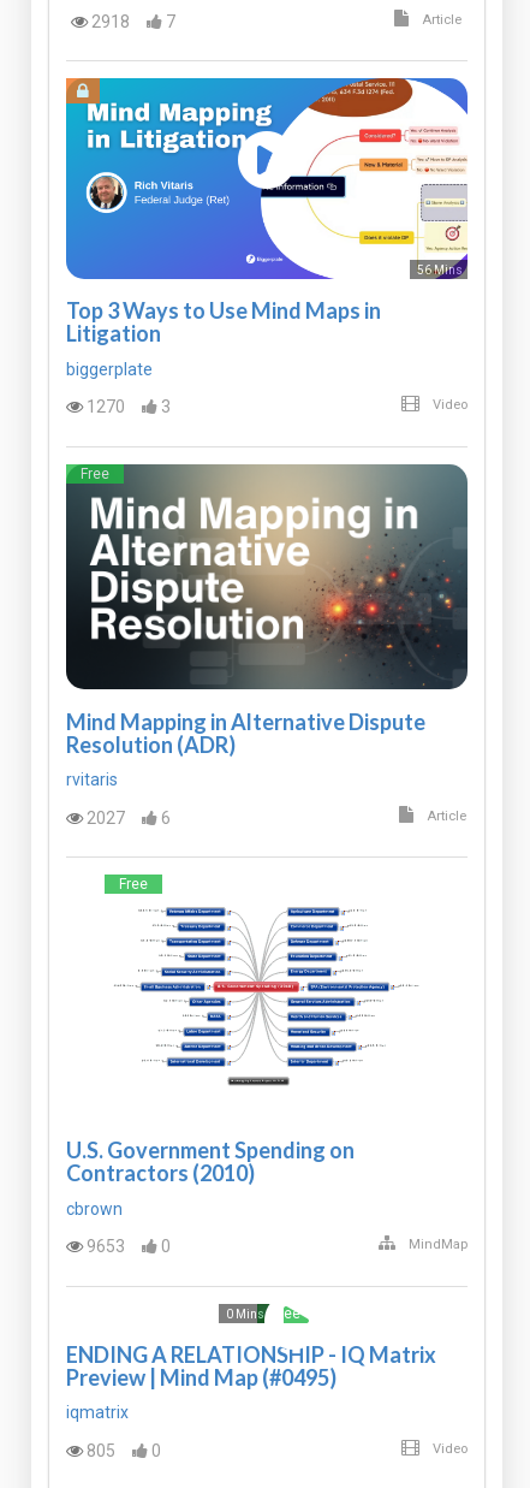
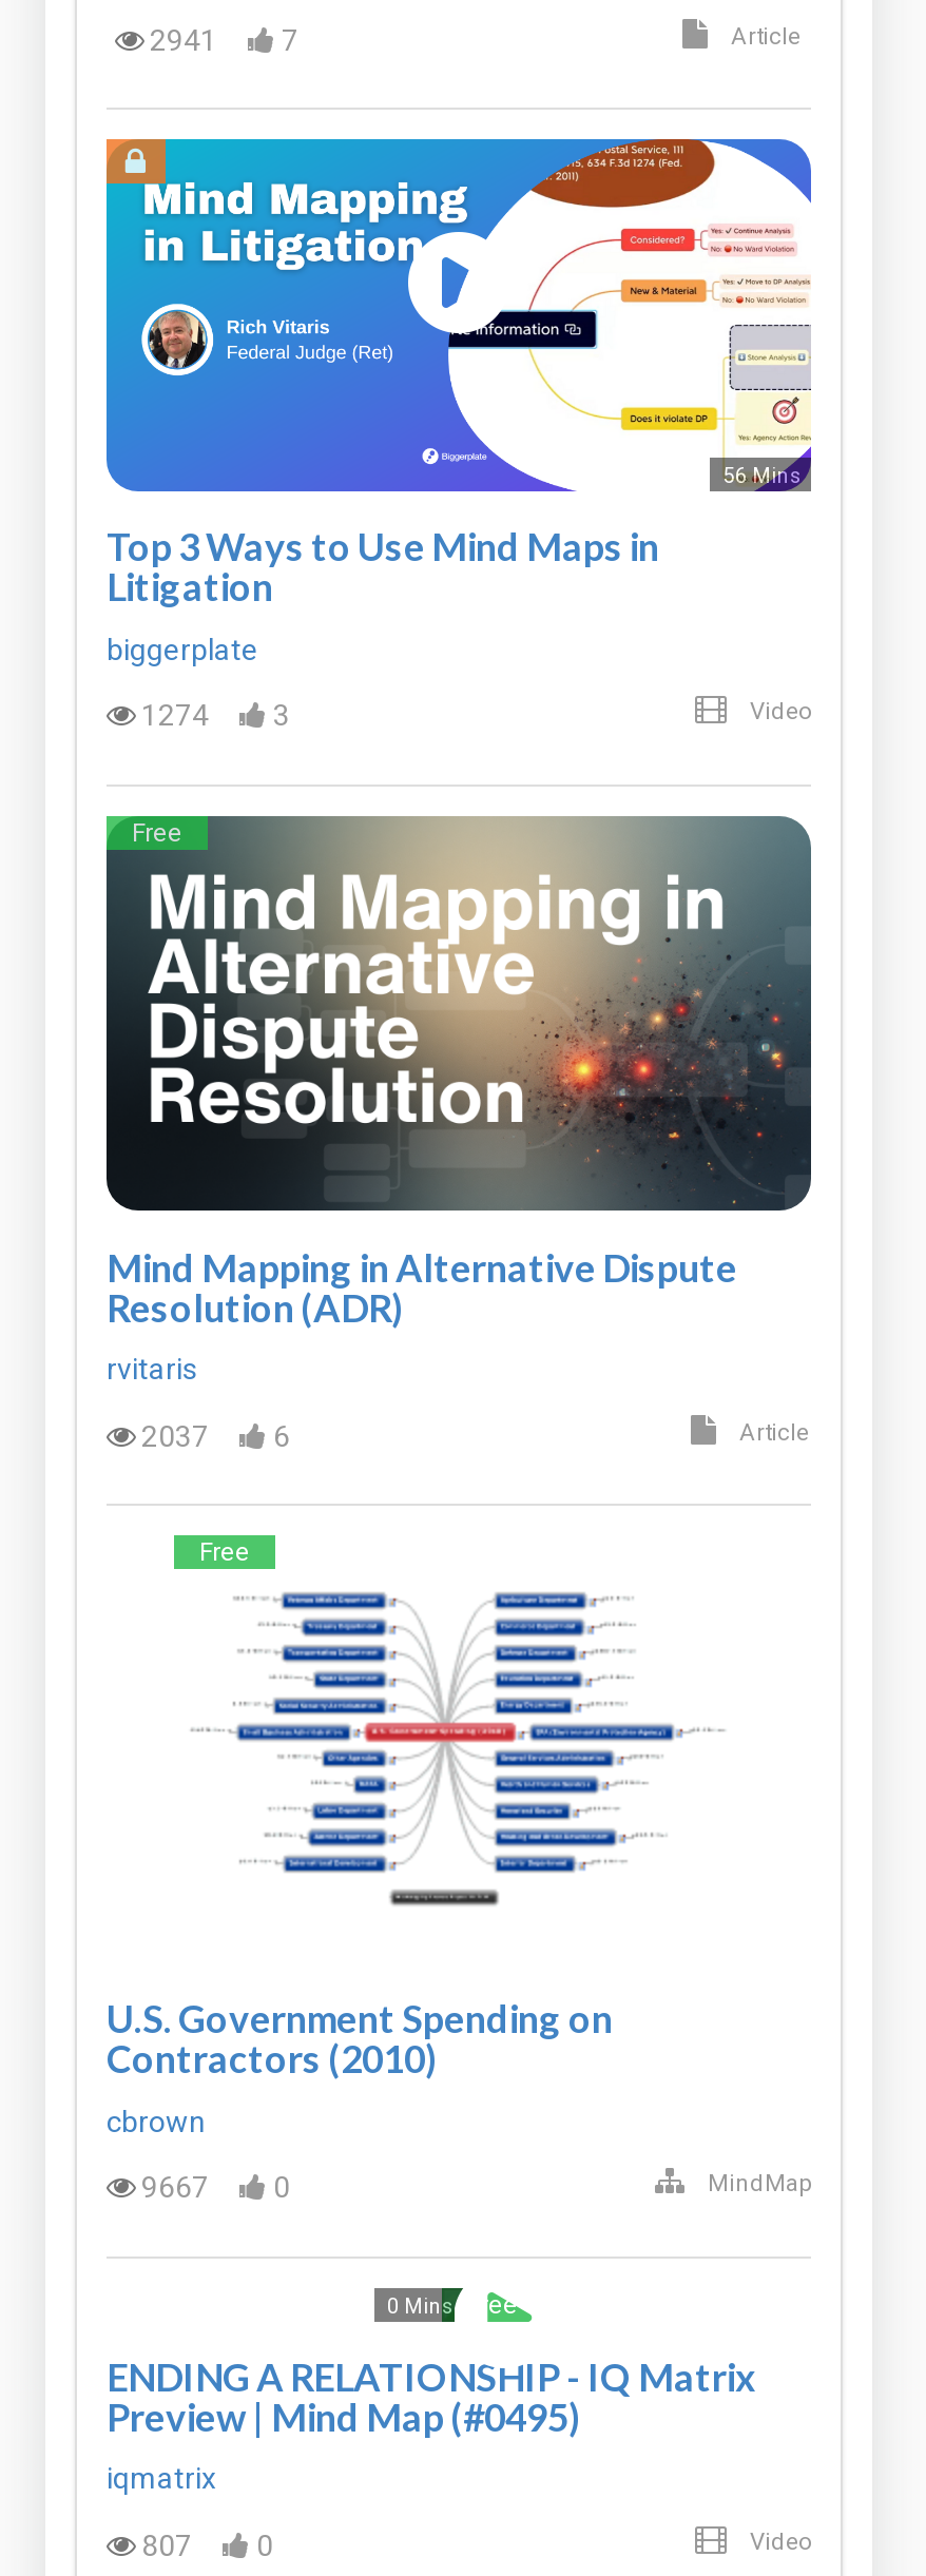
- 2918 7
+ 2941 7

- 1270 3
+ 1274 3

- 2027 6
+ 2037 6

- 9653 0
+ 9667 0

- 805 0
+ 807 0
